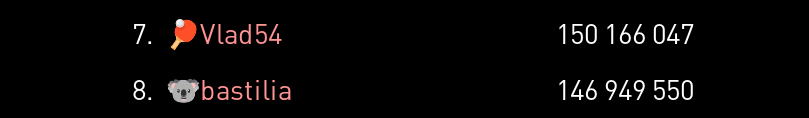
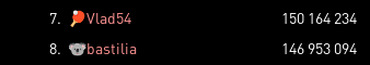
- 150 166 047
+ 150 164 234

- 146 949 550
+ 146 953 094
